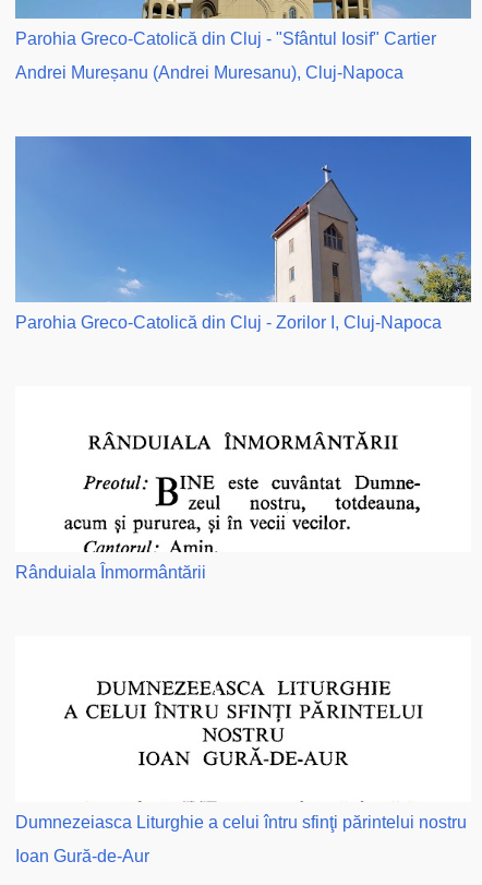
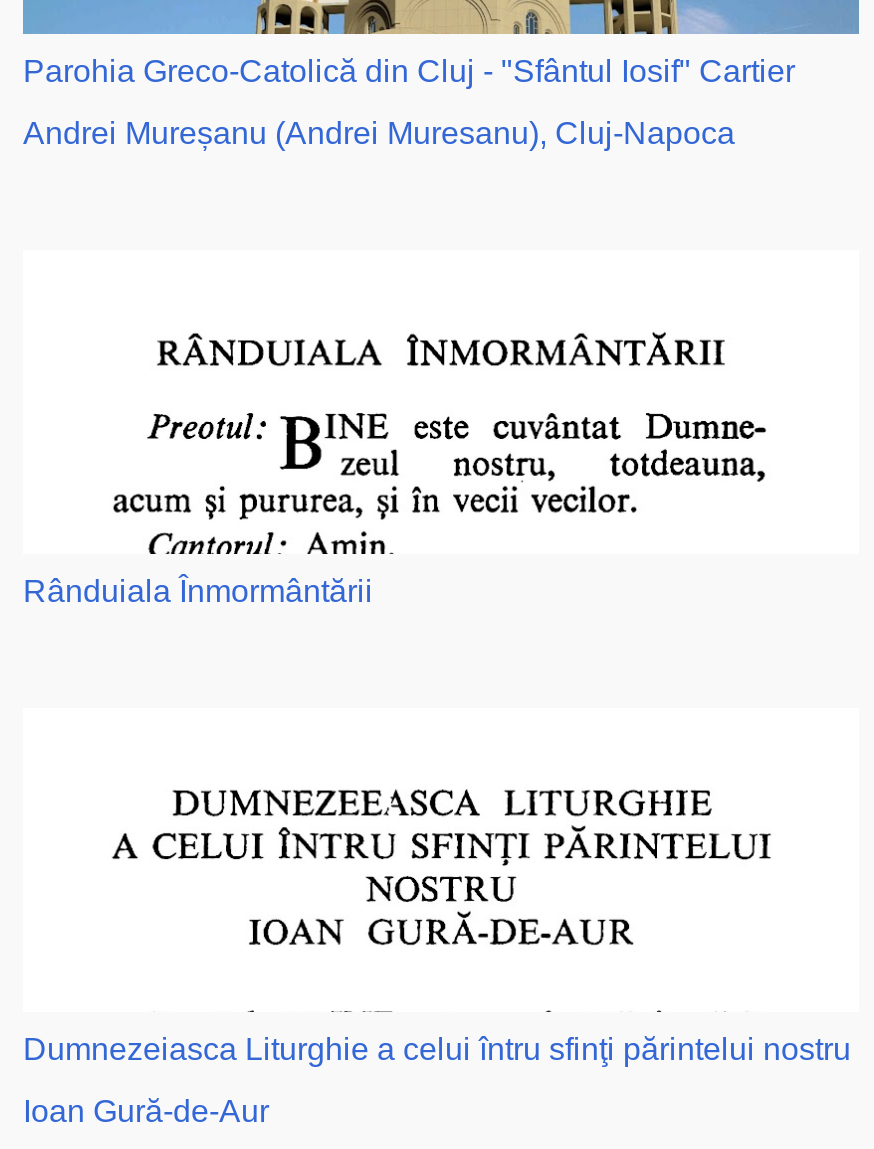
- [image]
- Parohia Greco-Catolică din Cluj - Zorilor I, Cluj-Napoca
